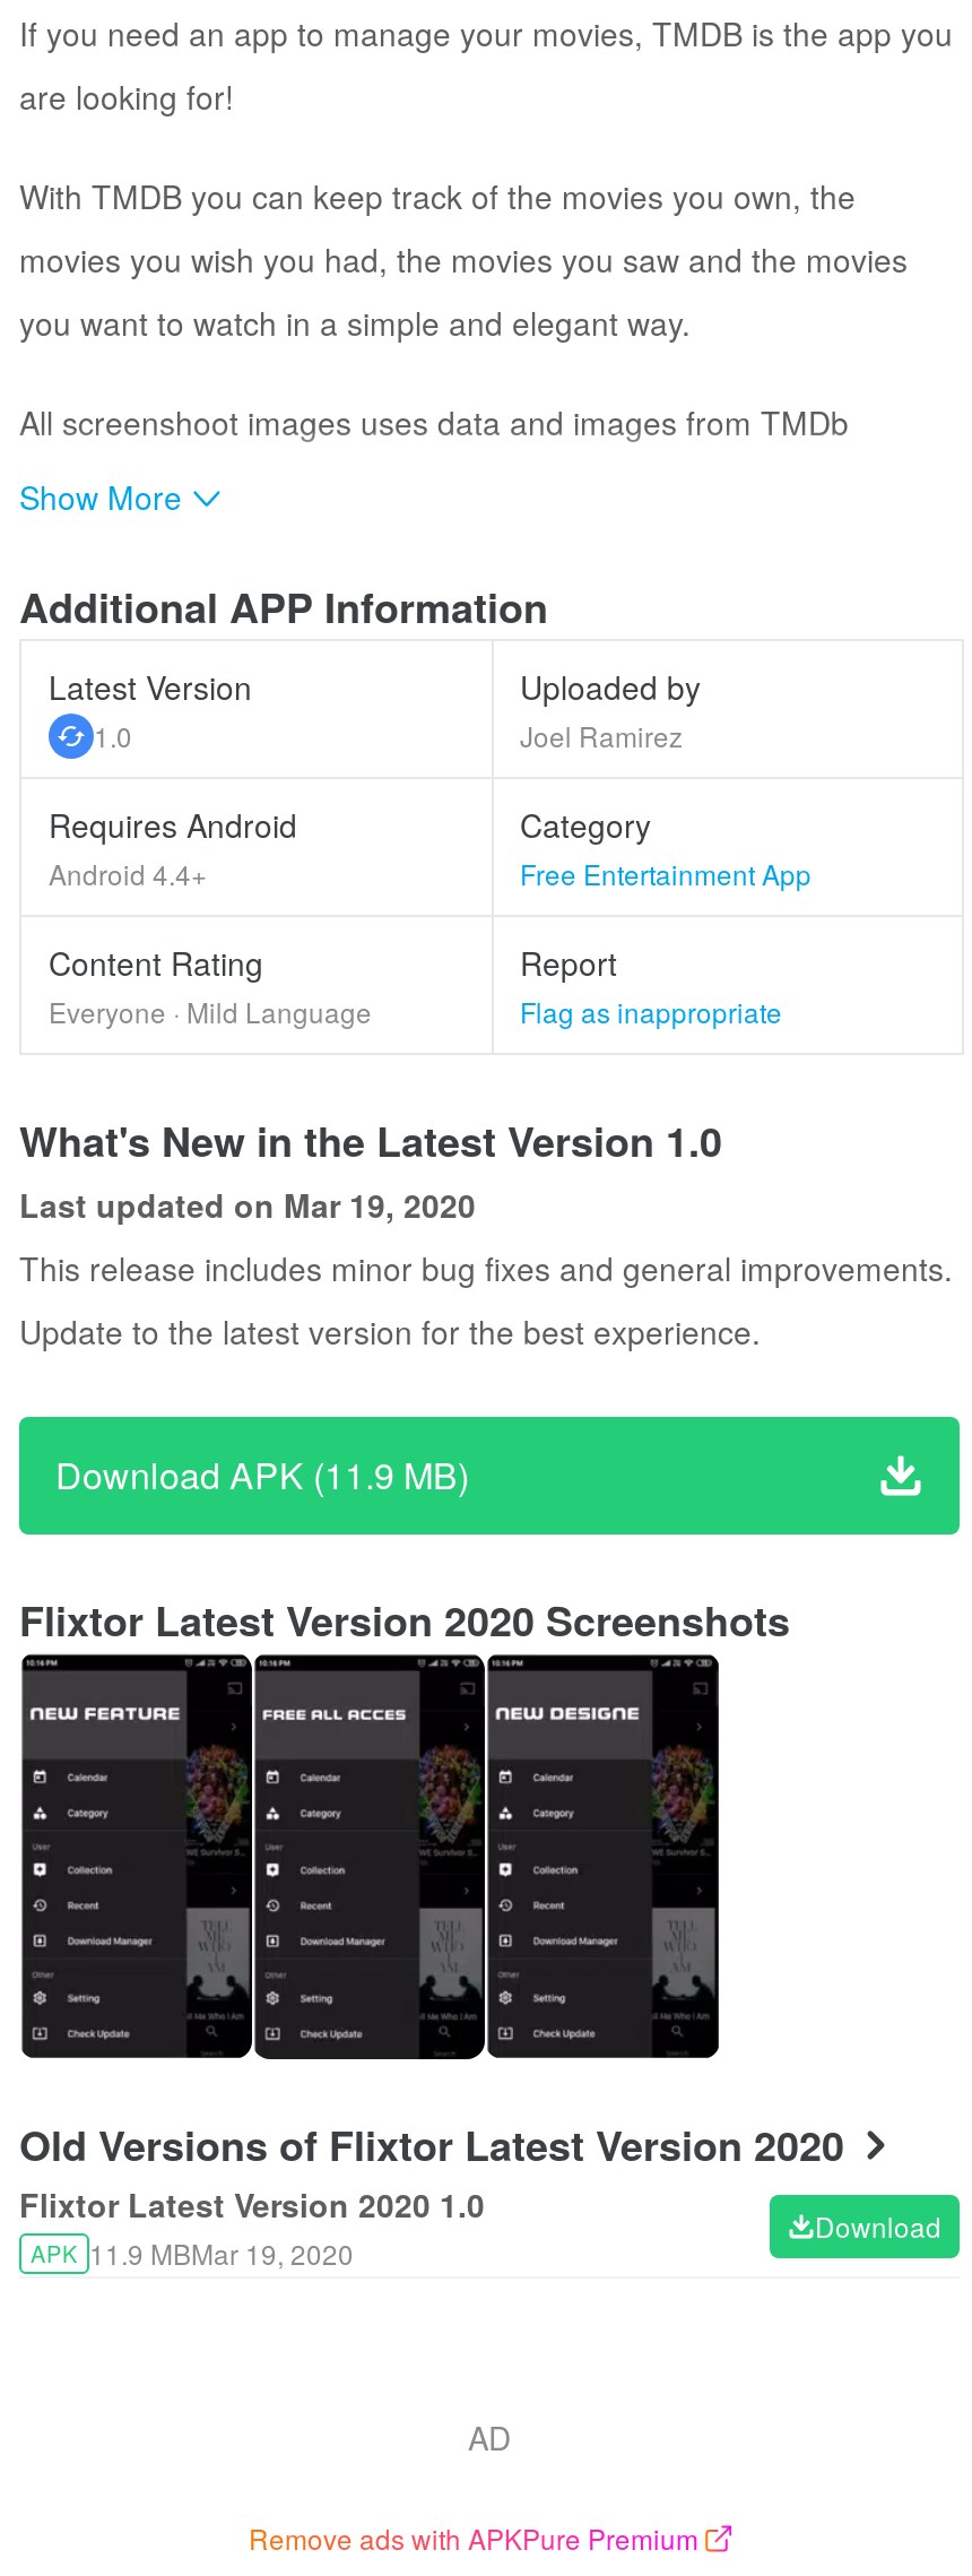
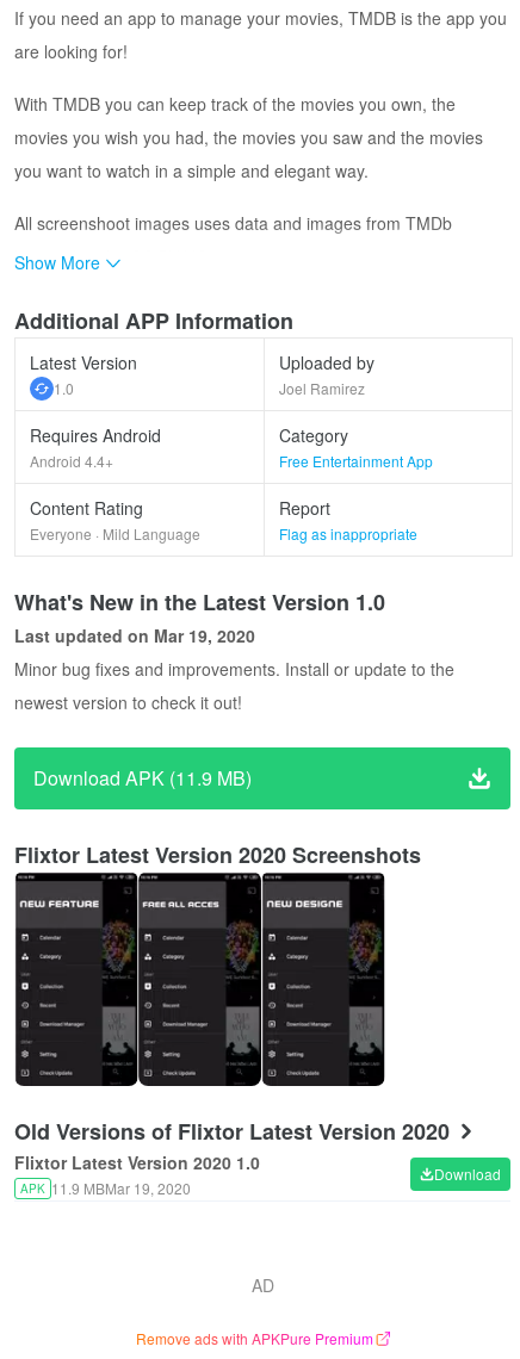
- This release includes minor bug fixes and general improvements.
- Update to the latest version for the best experience.
+ Minor bug fixes and improvements. Install or update to the
+ newest version to check it out!
